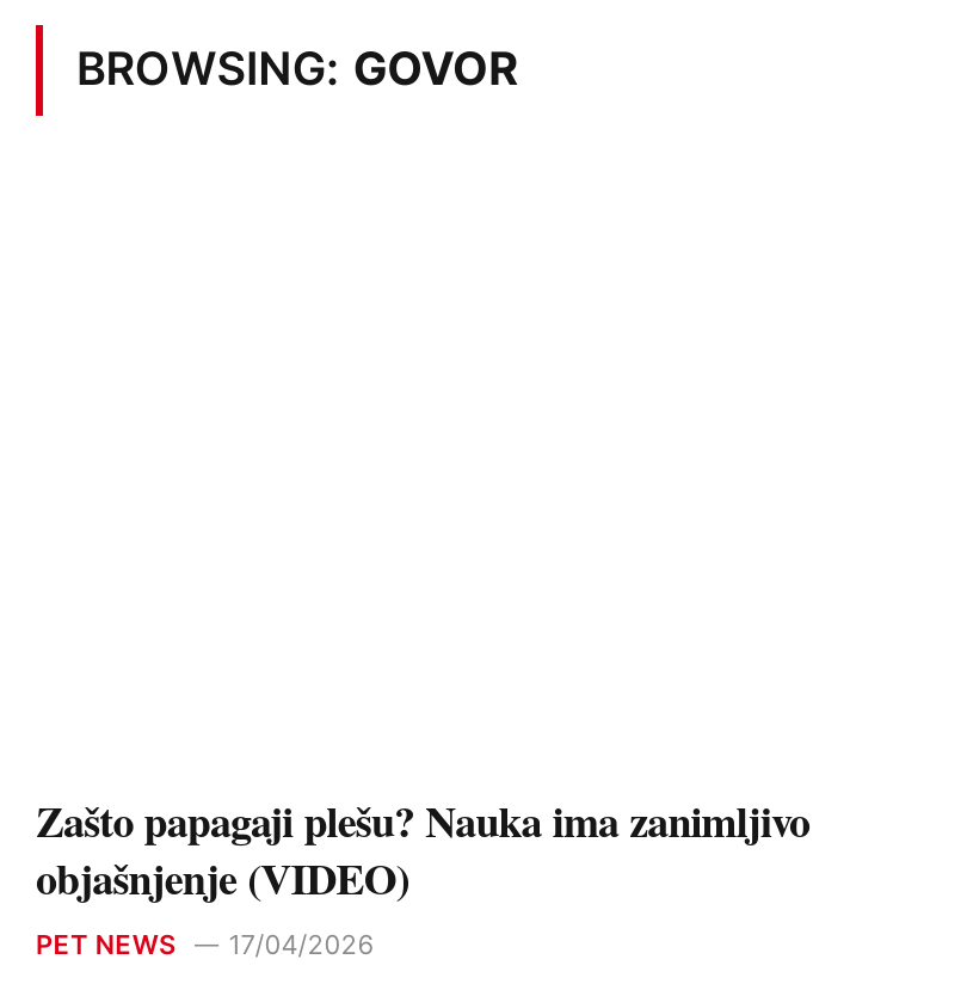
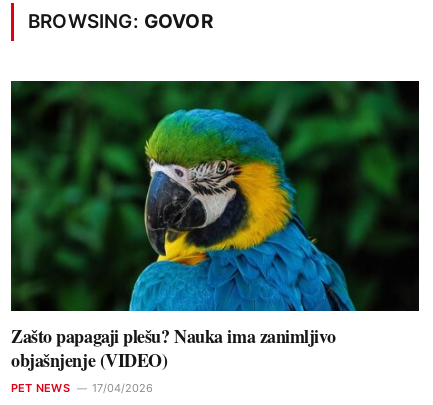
+ [image]
